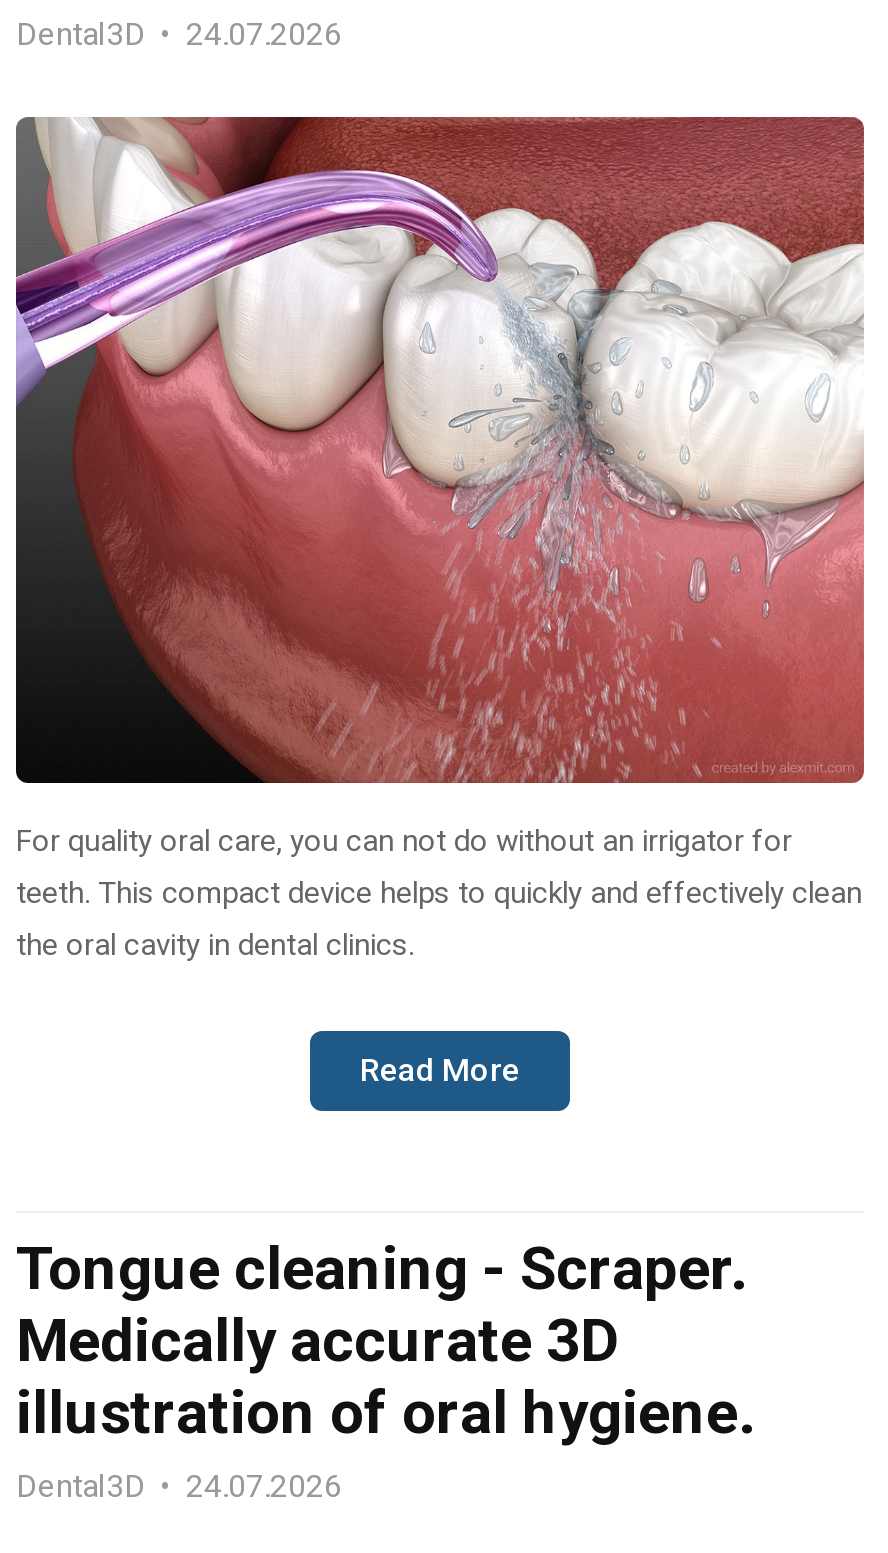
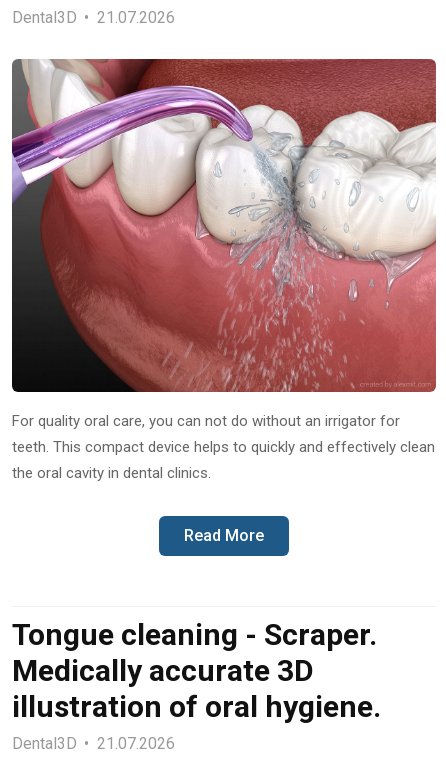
- Dental3D 24.07.2026
+ Dental3D 21.07.2026

- Dental3D 24.07.2026
+ Dental3D 21.07.2026
